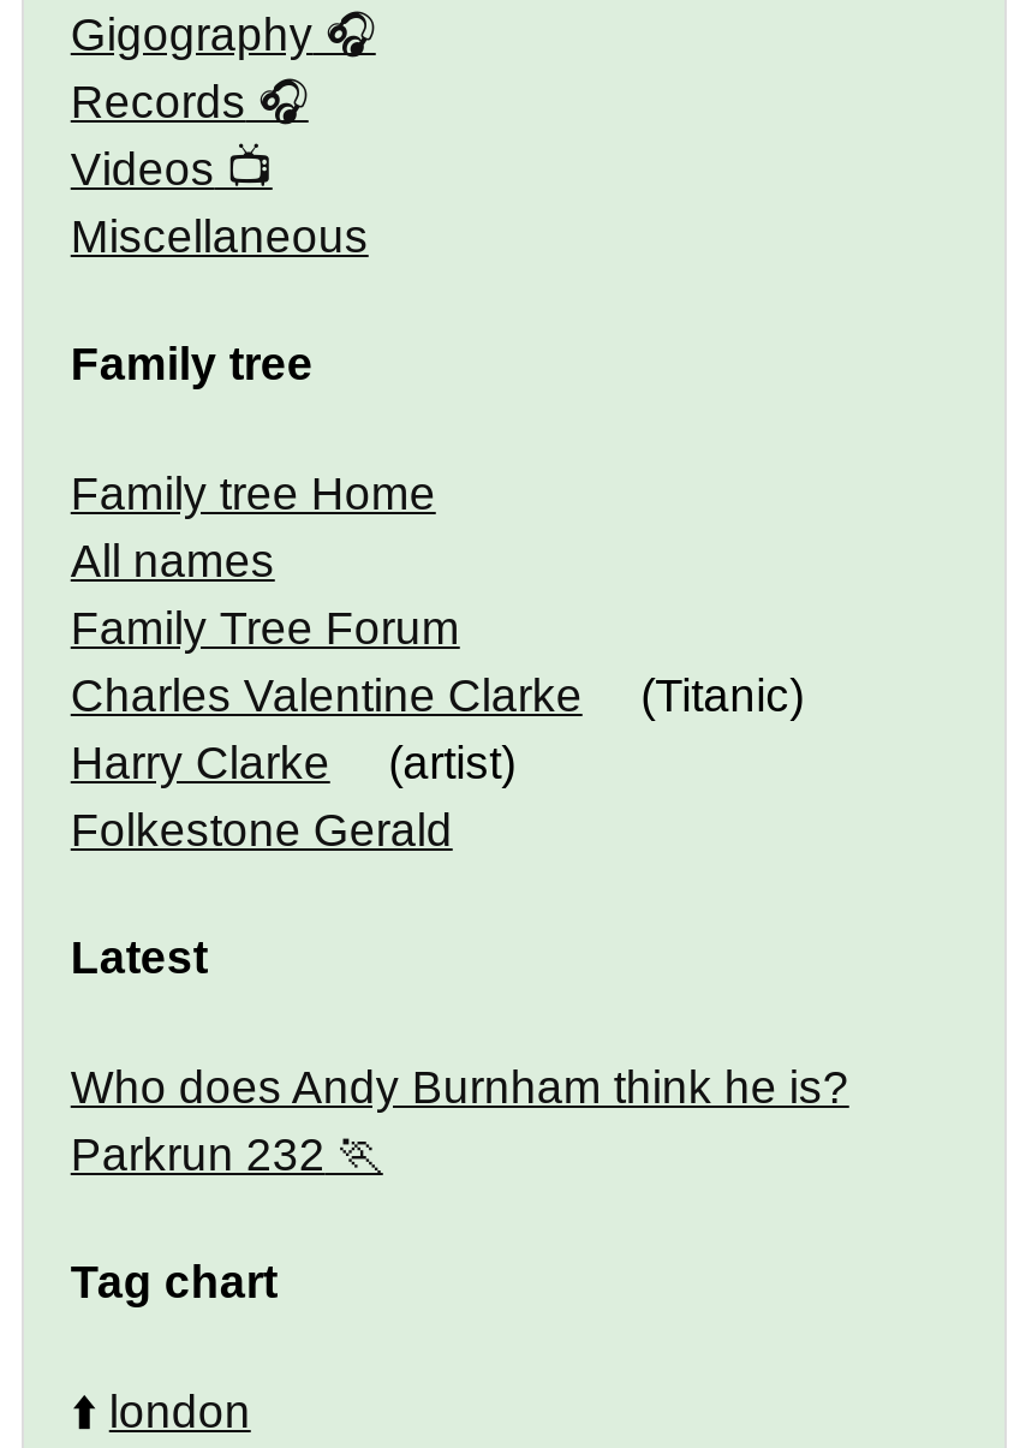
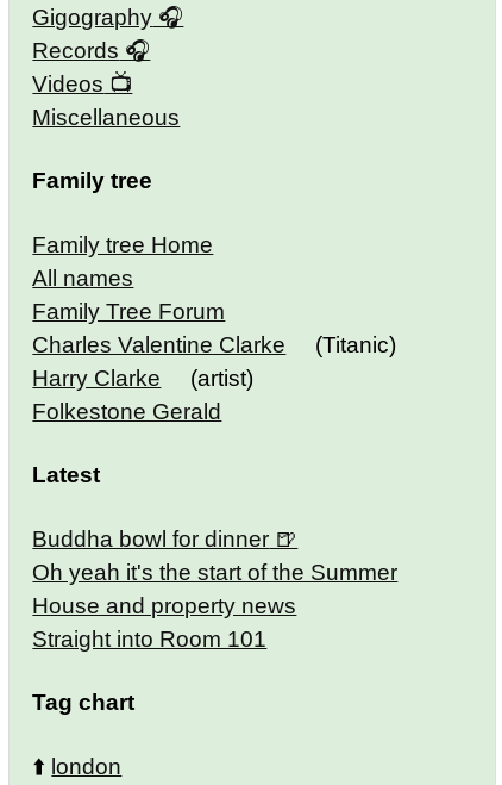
- Who does Andy Burnham think he is?
- Parkrun 232
+ Buddha bowl for dinner
+ Oh yeah it's the start of the Summer
+ House and property news
+ Straight into Room 101
